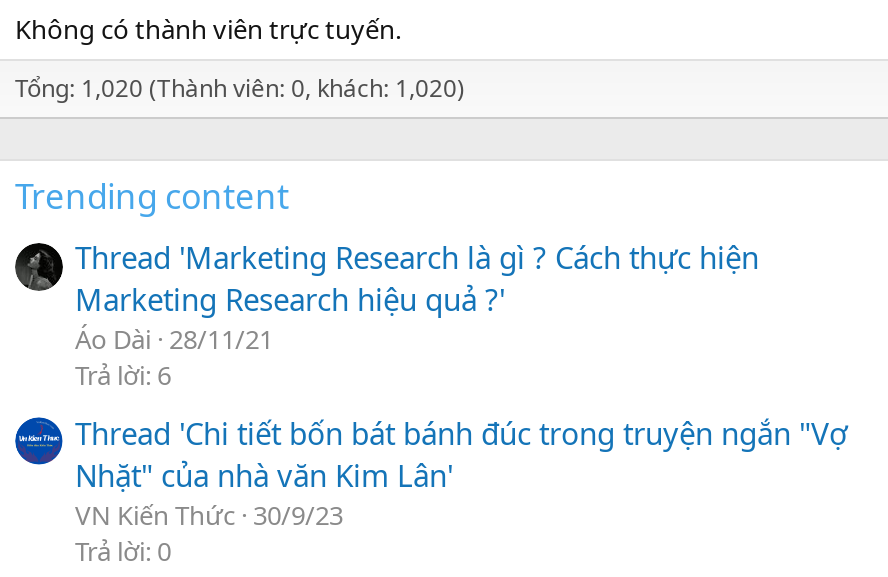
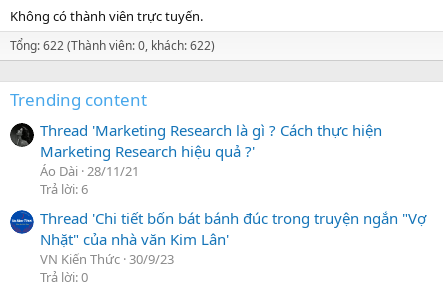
- Tổng: 1,020 (Thành viên: 0, khách: 1,020)
+ Tổng: 622 (Thành viên: 0, khách: 622)
